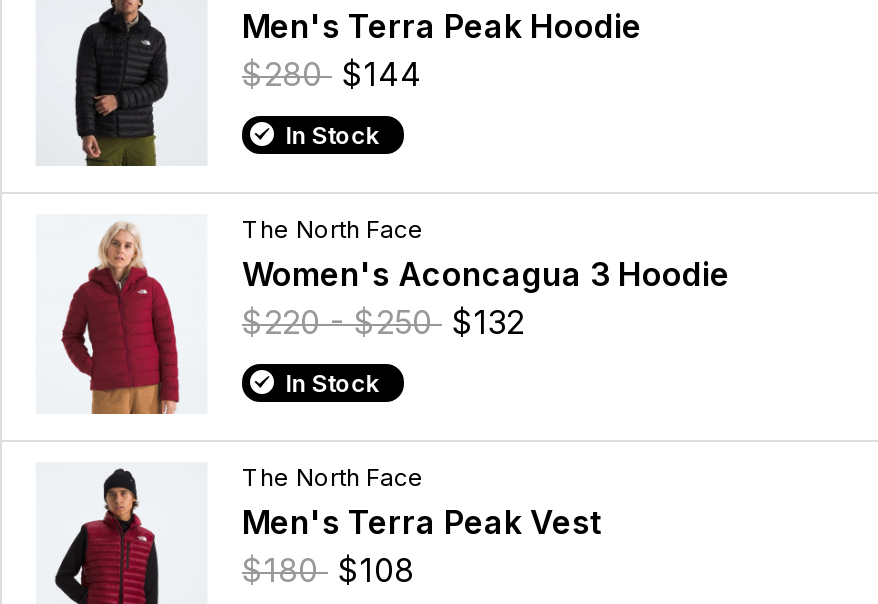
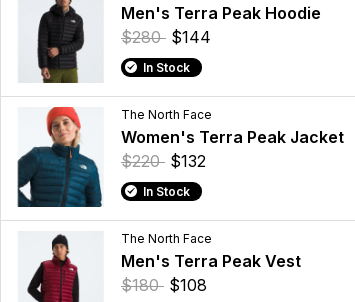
- [image]
- Women's Aconcagua 3 Hoodie
- $220 - $250 $132
+ [image]
+ Women's Terra Peak Jacket
+ $220 $132
